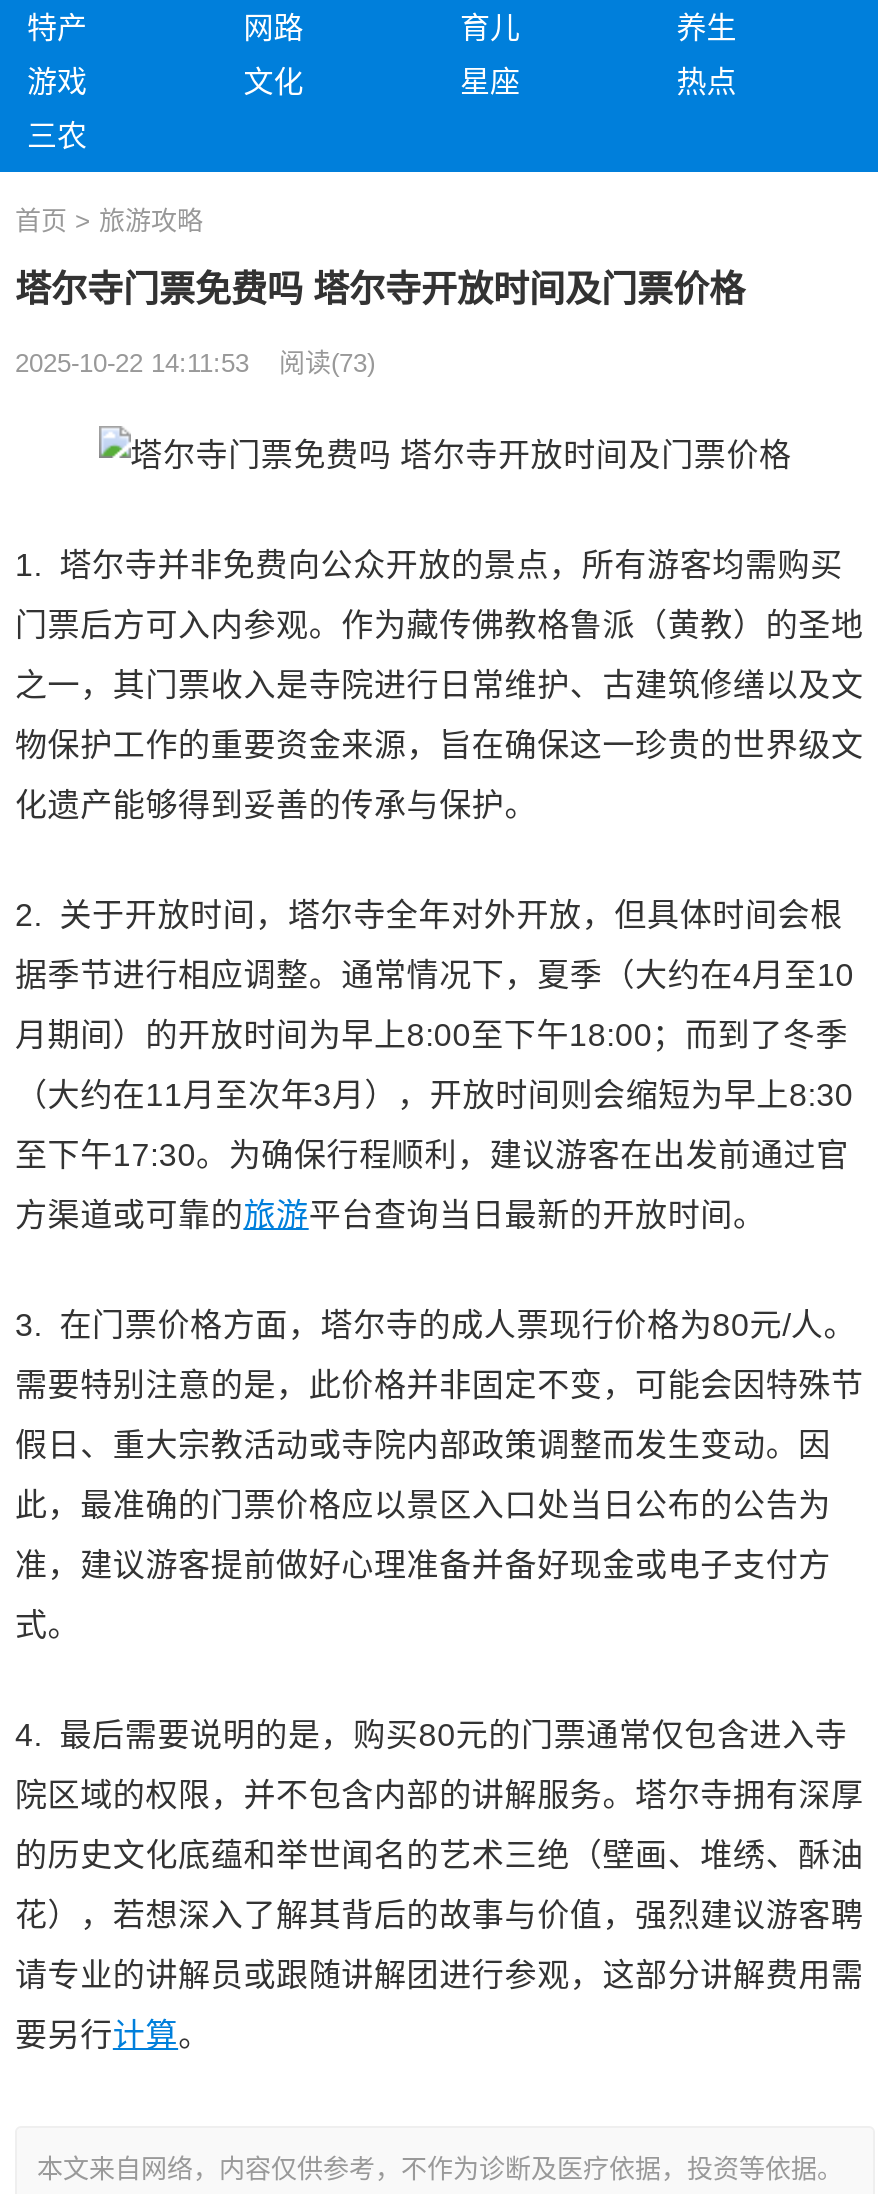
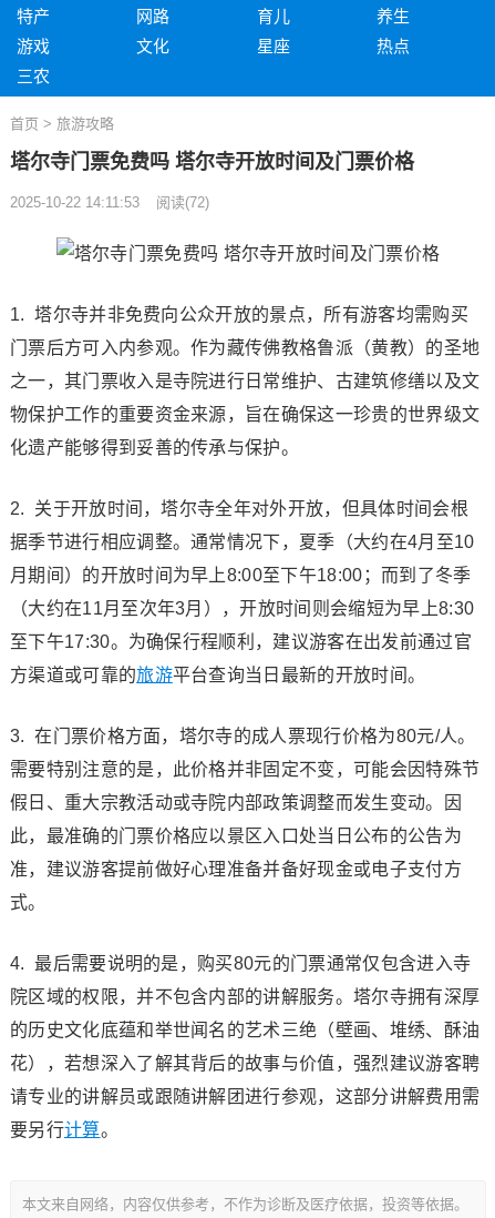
- 2025-10-22 14:11:53 阅读(73)
+ 2025-10-22 14:11:53 阅读(72)
